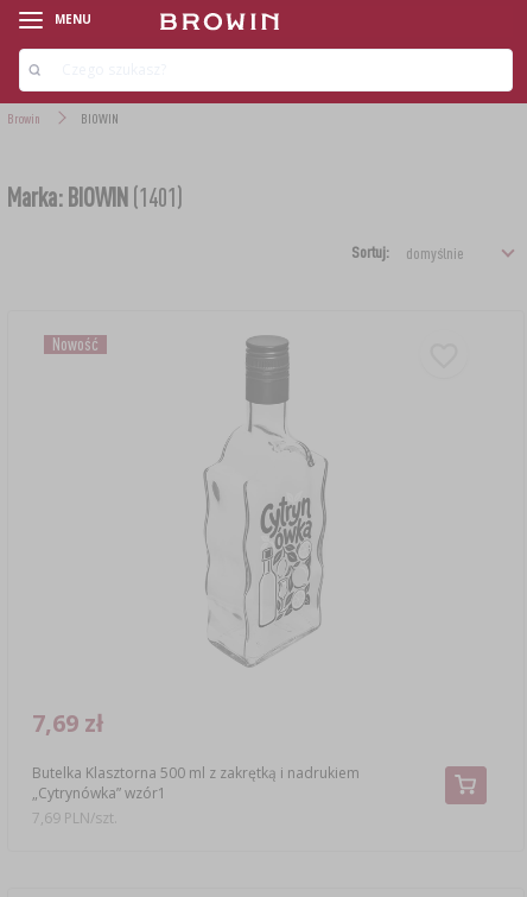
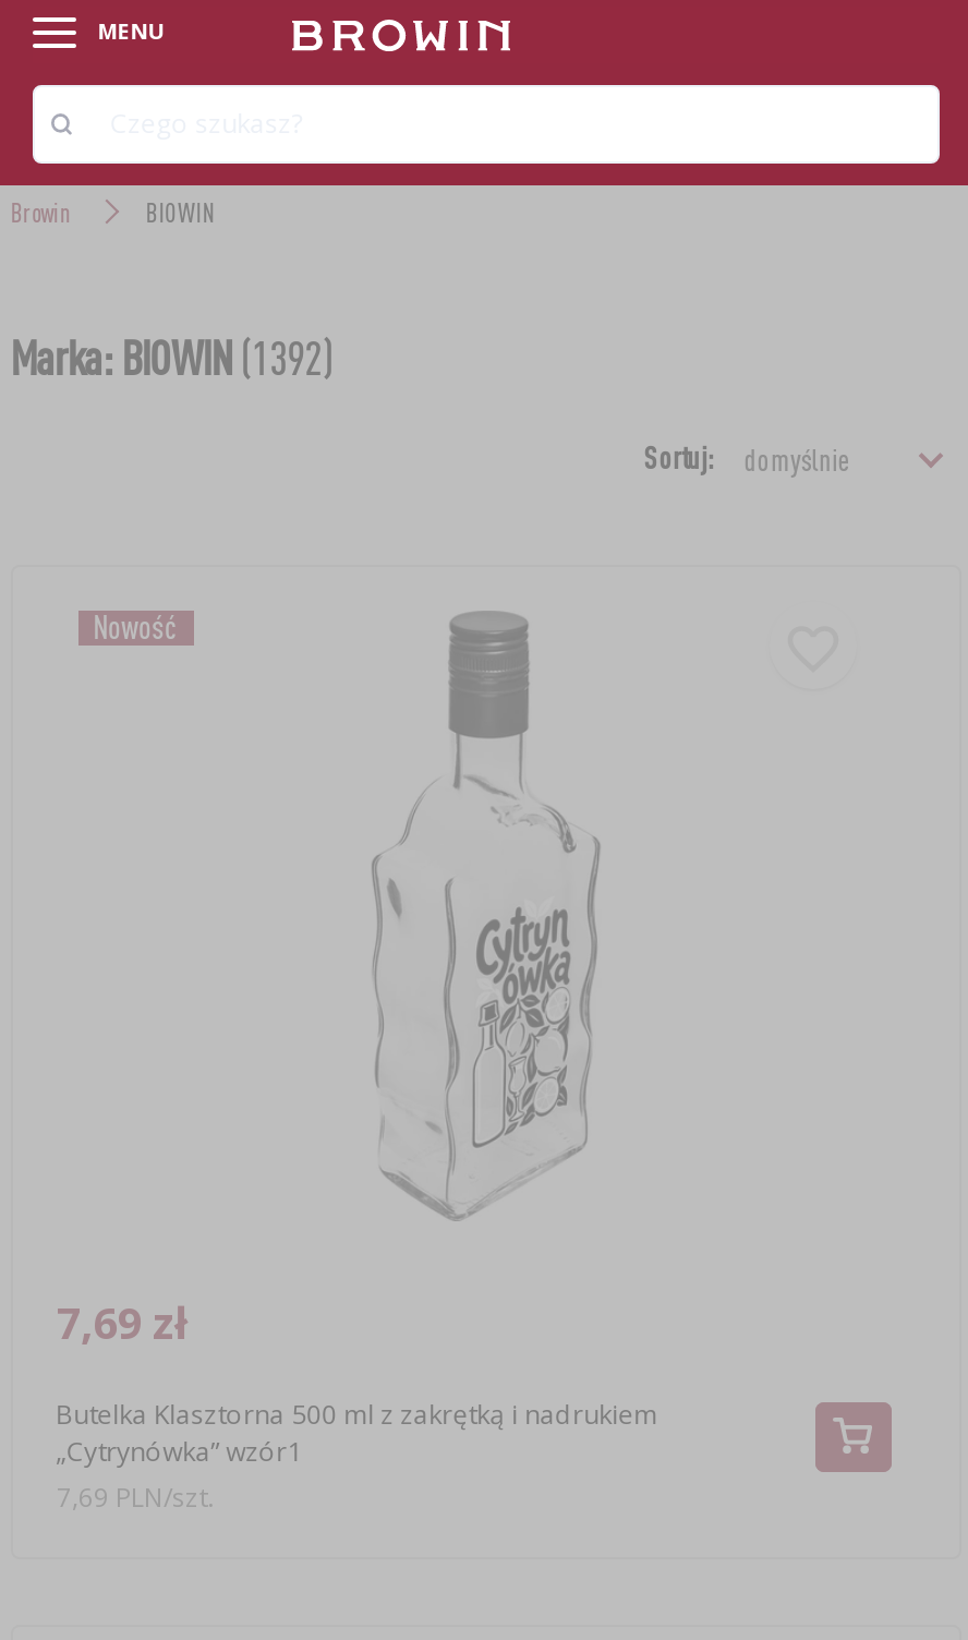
- Marka: BIOWIN (1401)
+ Marka: BIOWIN (1392)
